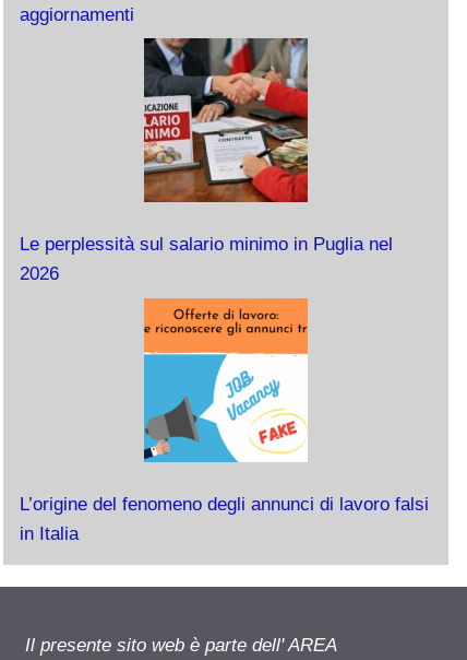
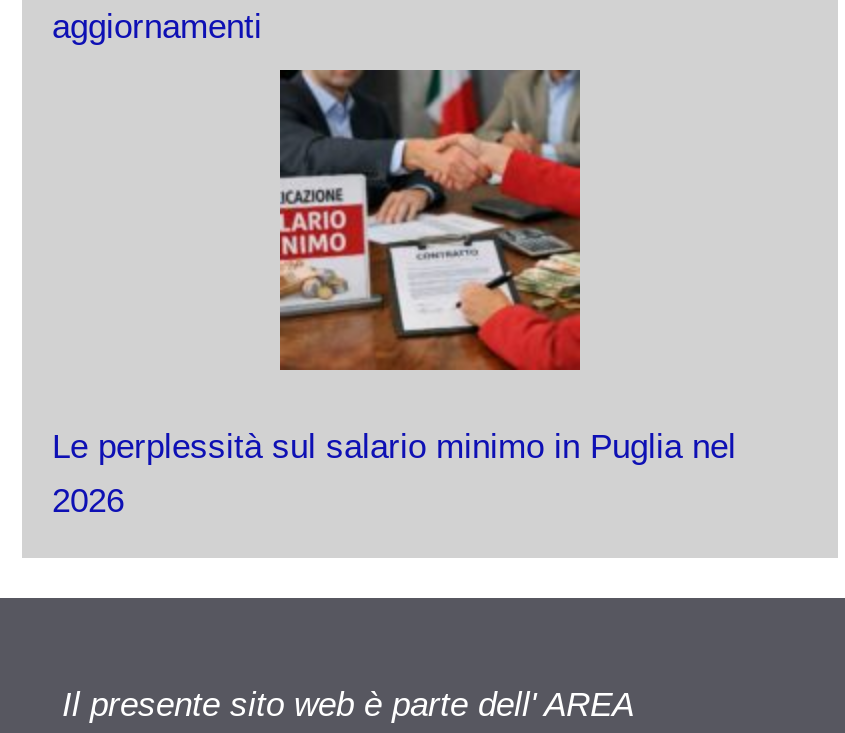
- [image]
- L’origine del fenomeno degli annunci di lavoro falsi
- in Italia
